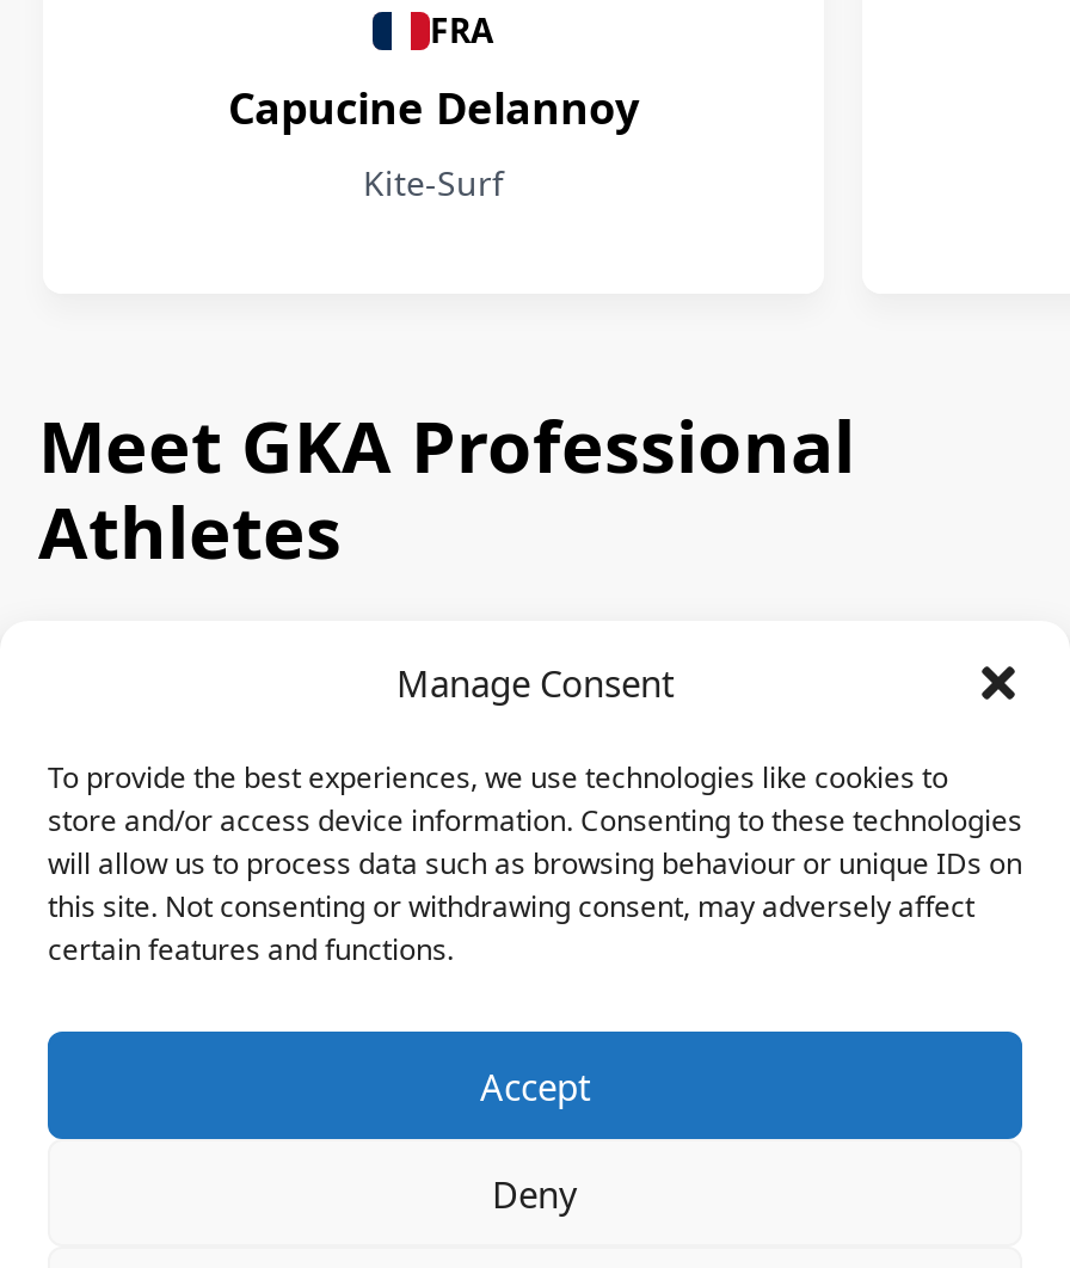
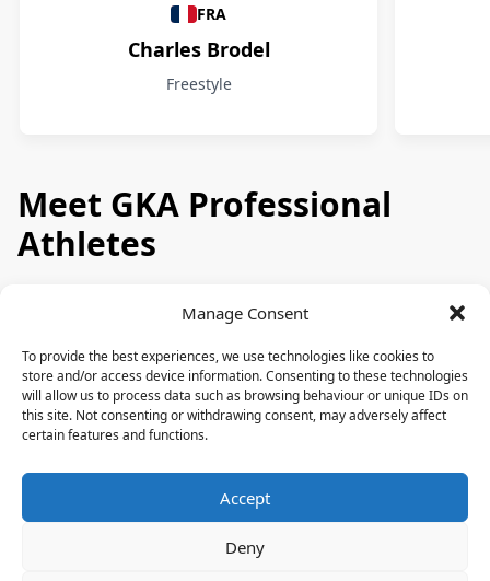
- Capucine Delannoy
- Kite-Surf
+ Charles Brodel
+ Freestyle
